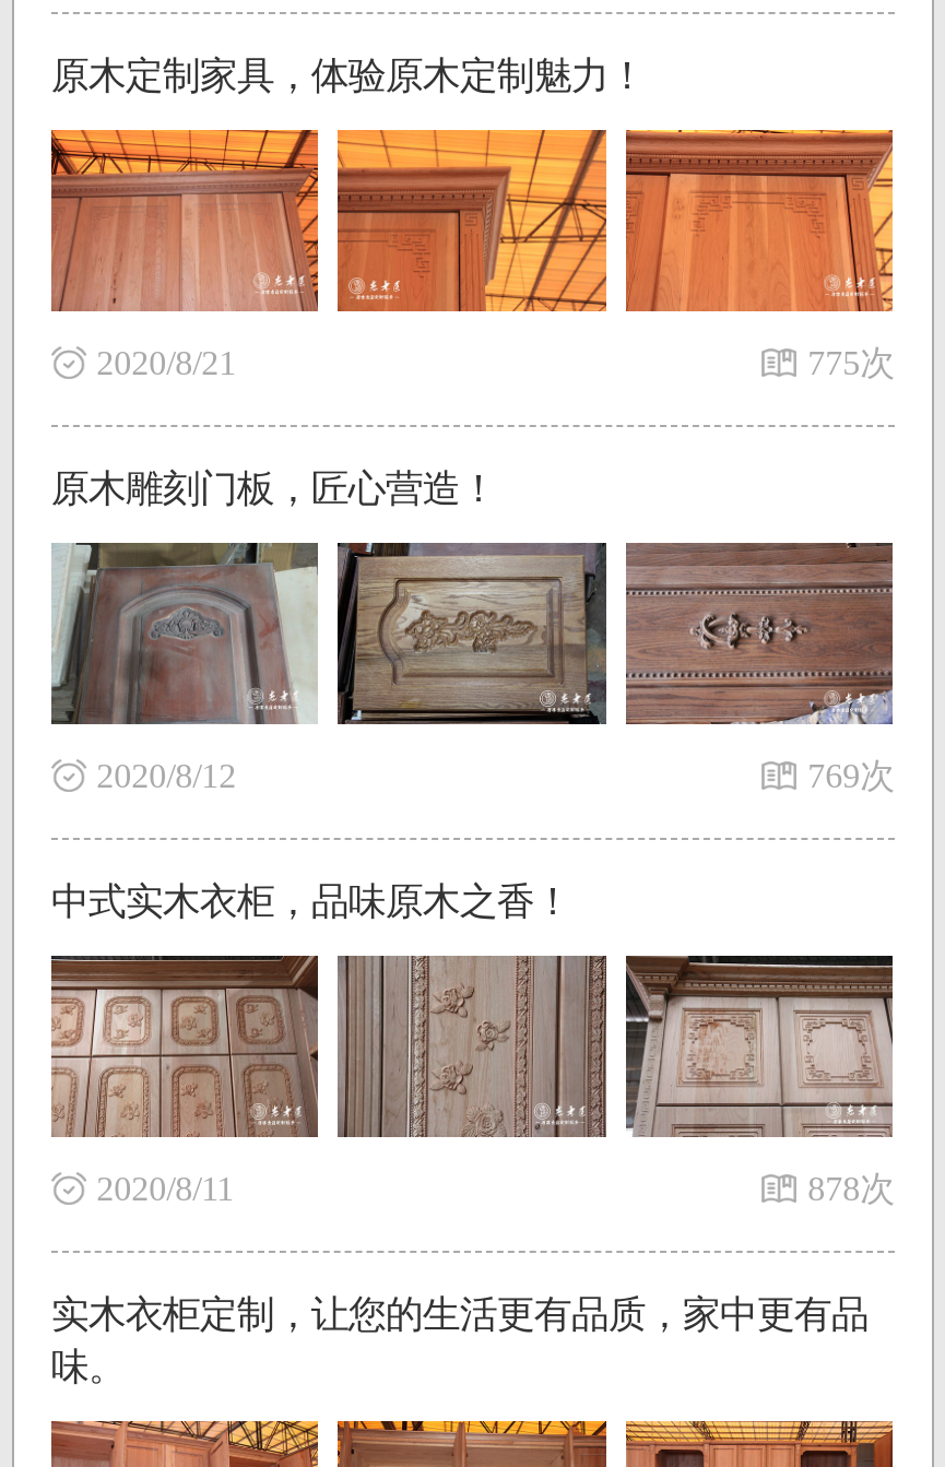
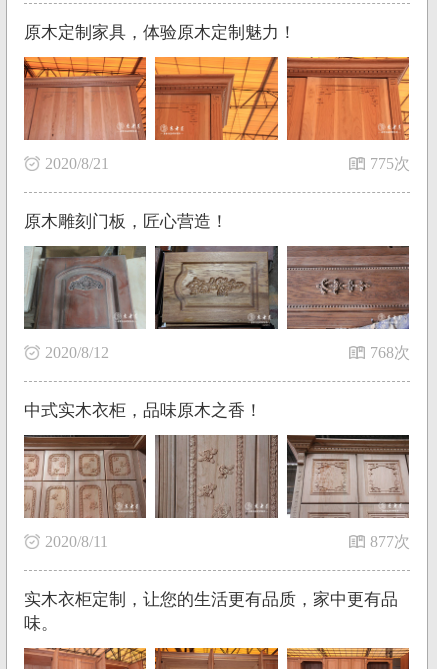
- 769次
+ 768次

- 878次
+ 877次
